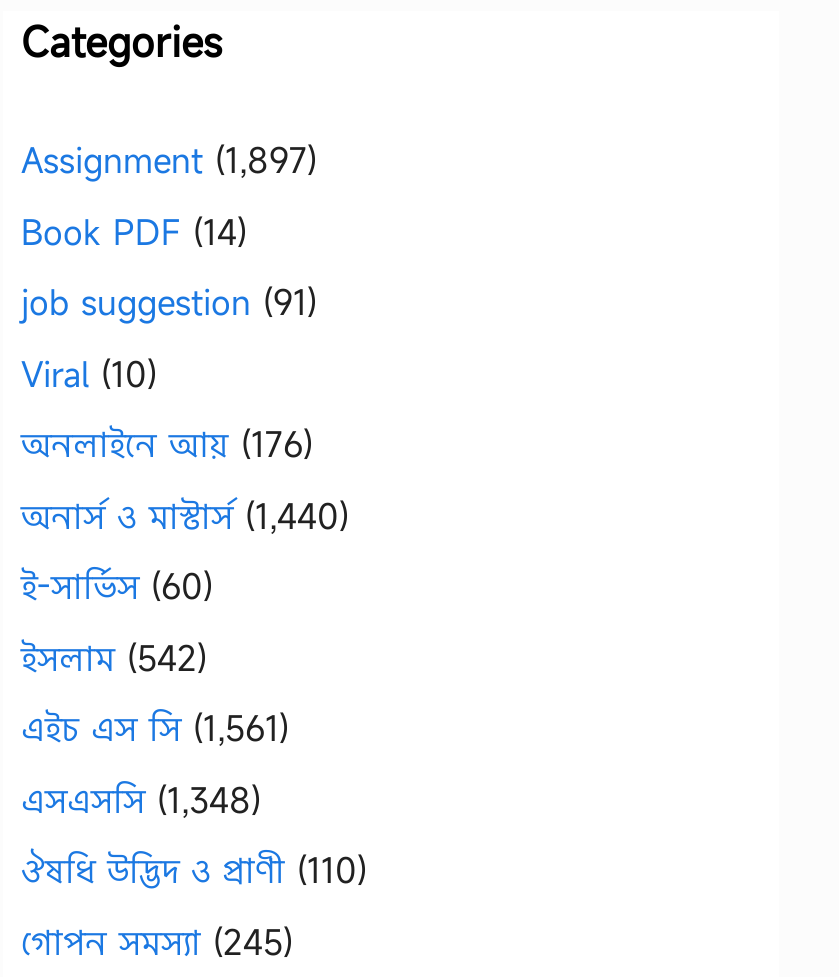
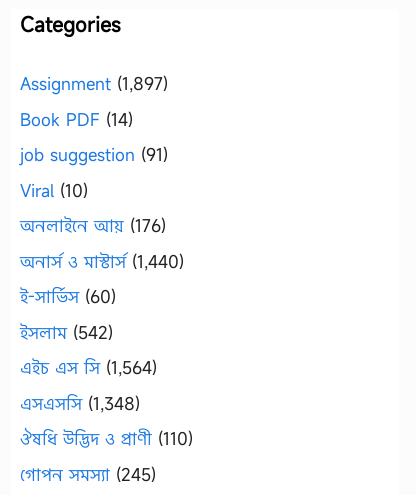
- এইচ এস সি (1,561)
+ এইচ এস সি (1,564)
